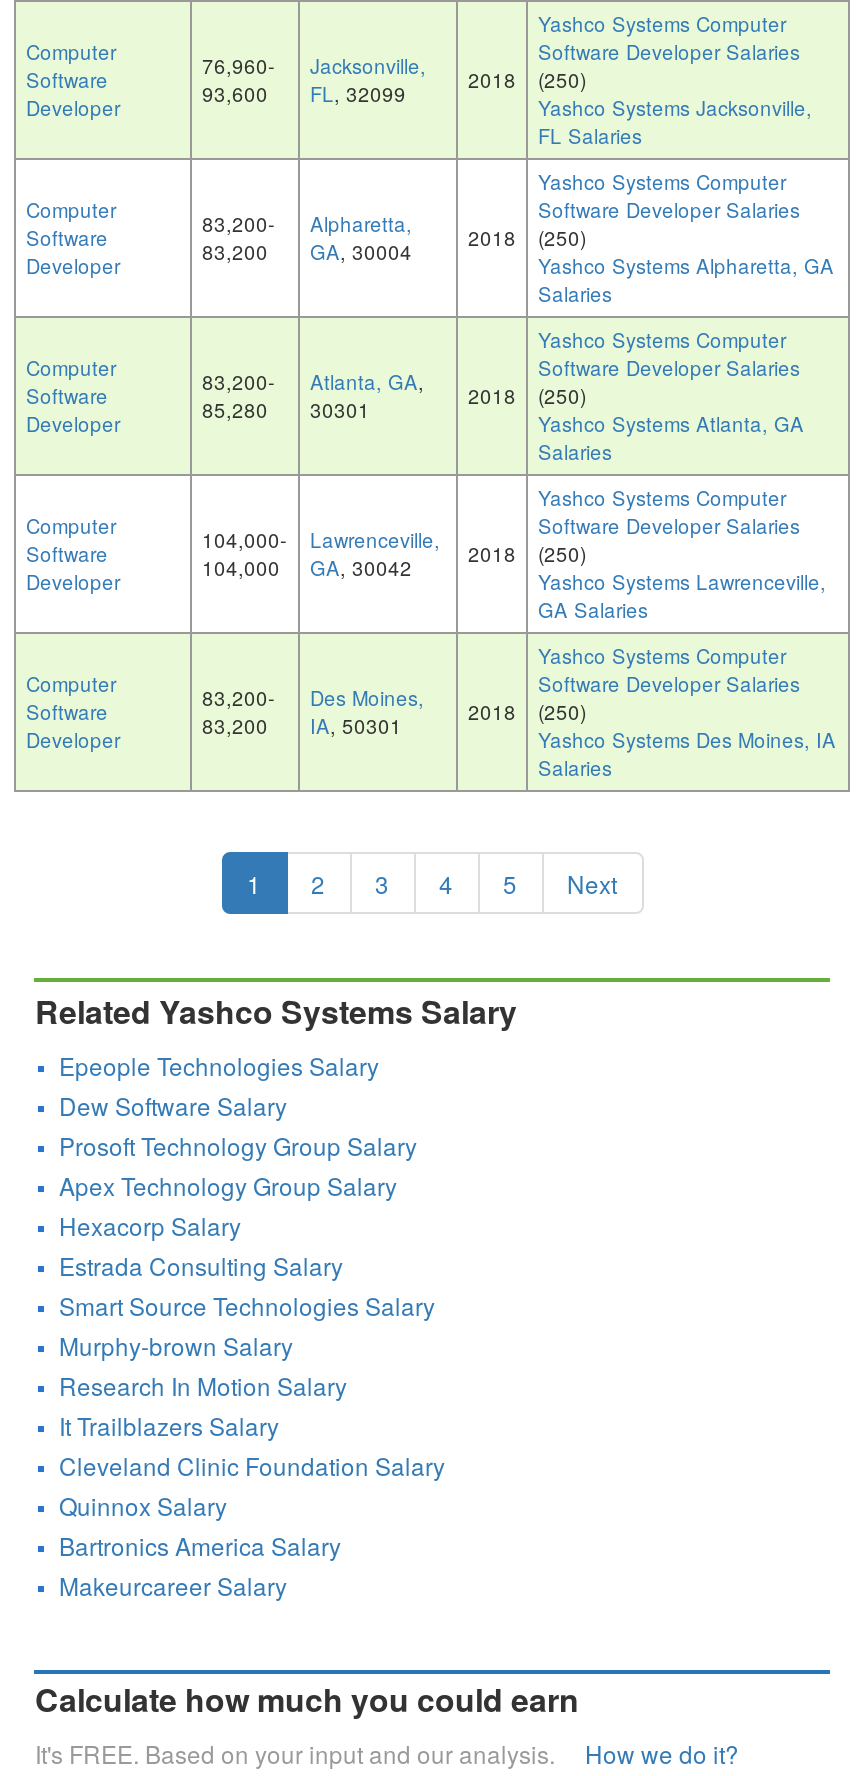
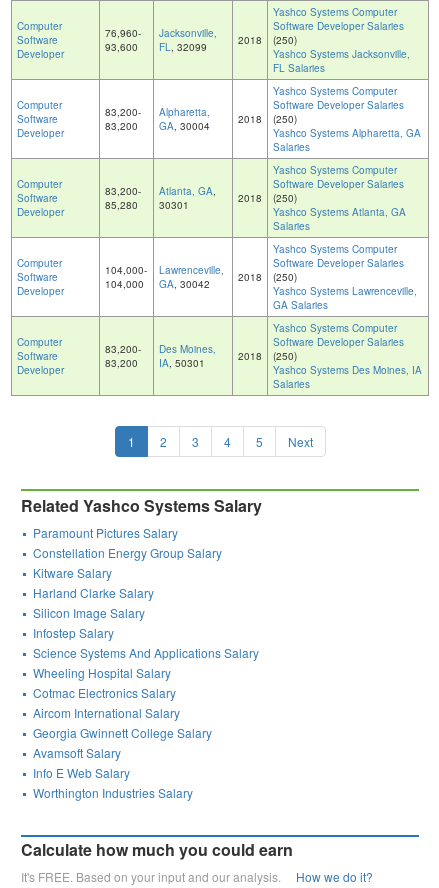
- Epeople Technologies Salary
- Dew Software Salary
- Prosoft Technology Group Salary
- Apex Technology Group Salary
- Hexacorp Salary
- Estrada Consulting Salary
- Smart Source Technologies Salary
- Murphy-brown Salary
- Research In Motion Salary
- It Trailblazers Salary
- Cleveland Clinic Foundation Salary
- Quinnox Salary
- Bartronics America Salary
- Makeurcareer Salary
+ Paramount Pictures Salary
+ Constellation Energy Group Salary
+ Kitware Salary
+ Harland Clarke Salary
+ Silicon Image Salary
+ Infostep Salary
+ Science Systems And Applications Salary
+ Wheeling Hospital Salary
+ Cotmac Electronics Salary
+ Aircom International Salary
+ Georgia Gwinnett College Salary
+ Avamsoft Salary
+ Info E Web Salary
+ Worthington Industries Salary
